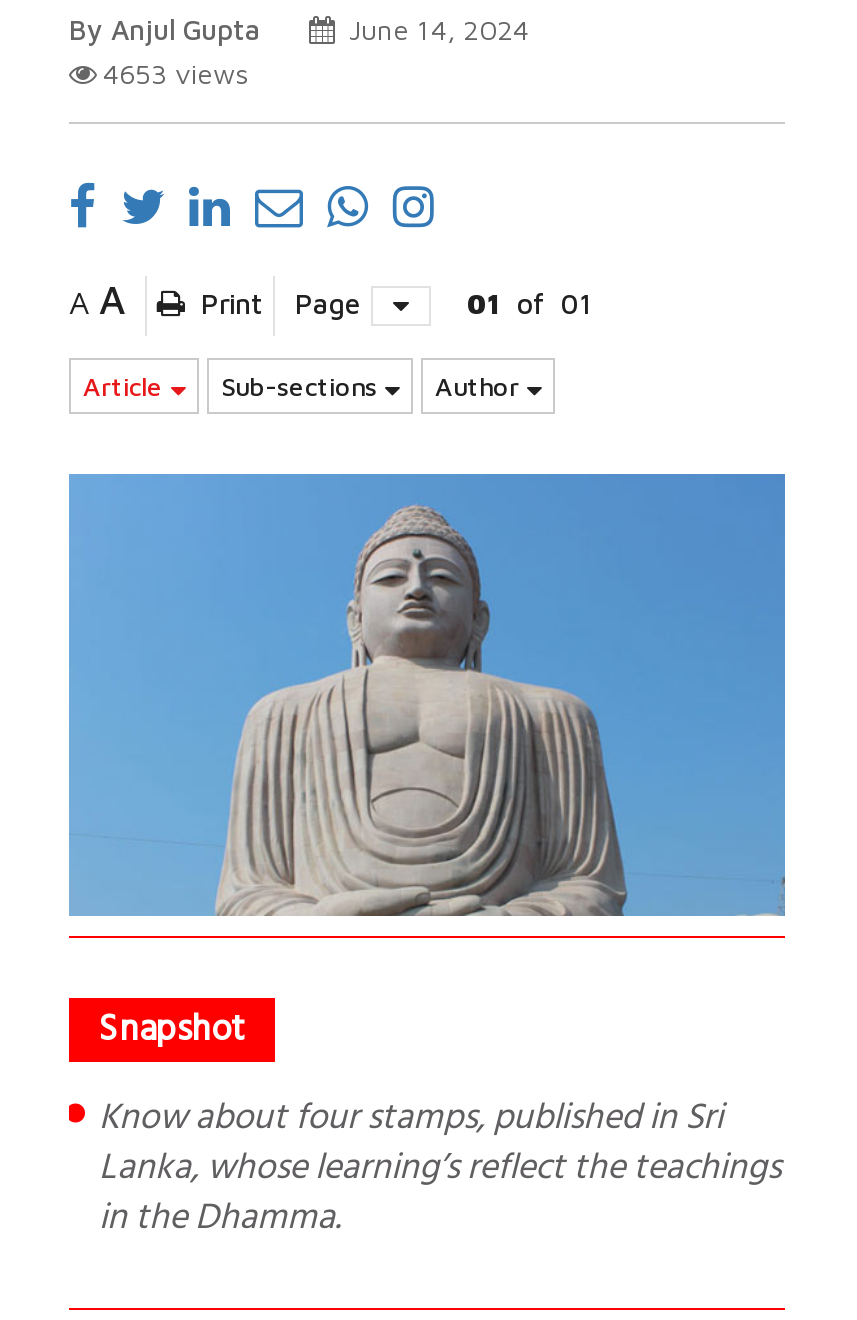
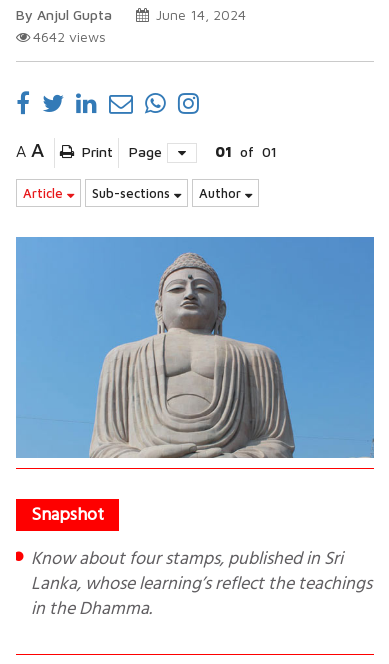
- 4653 views
+ 4642 views
